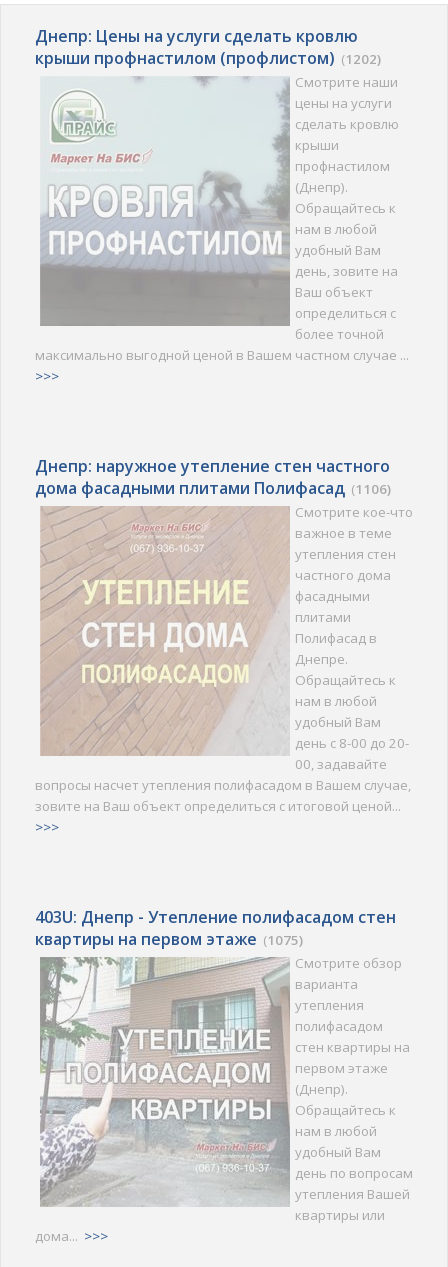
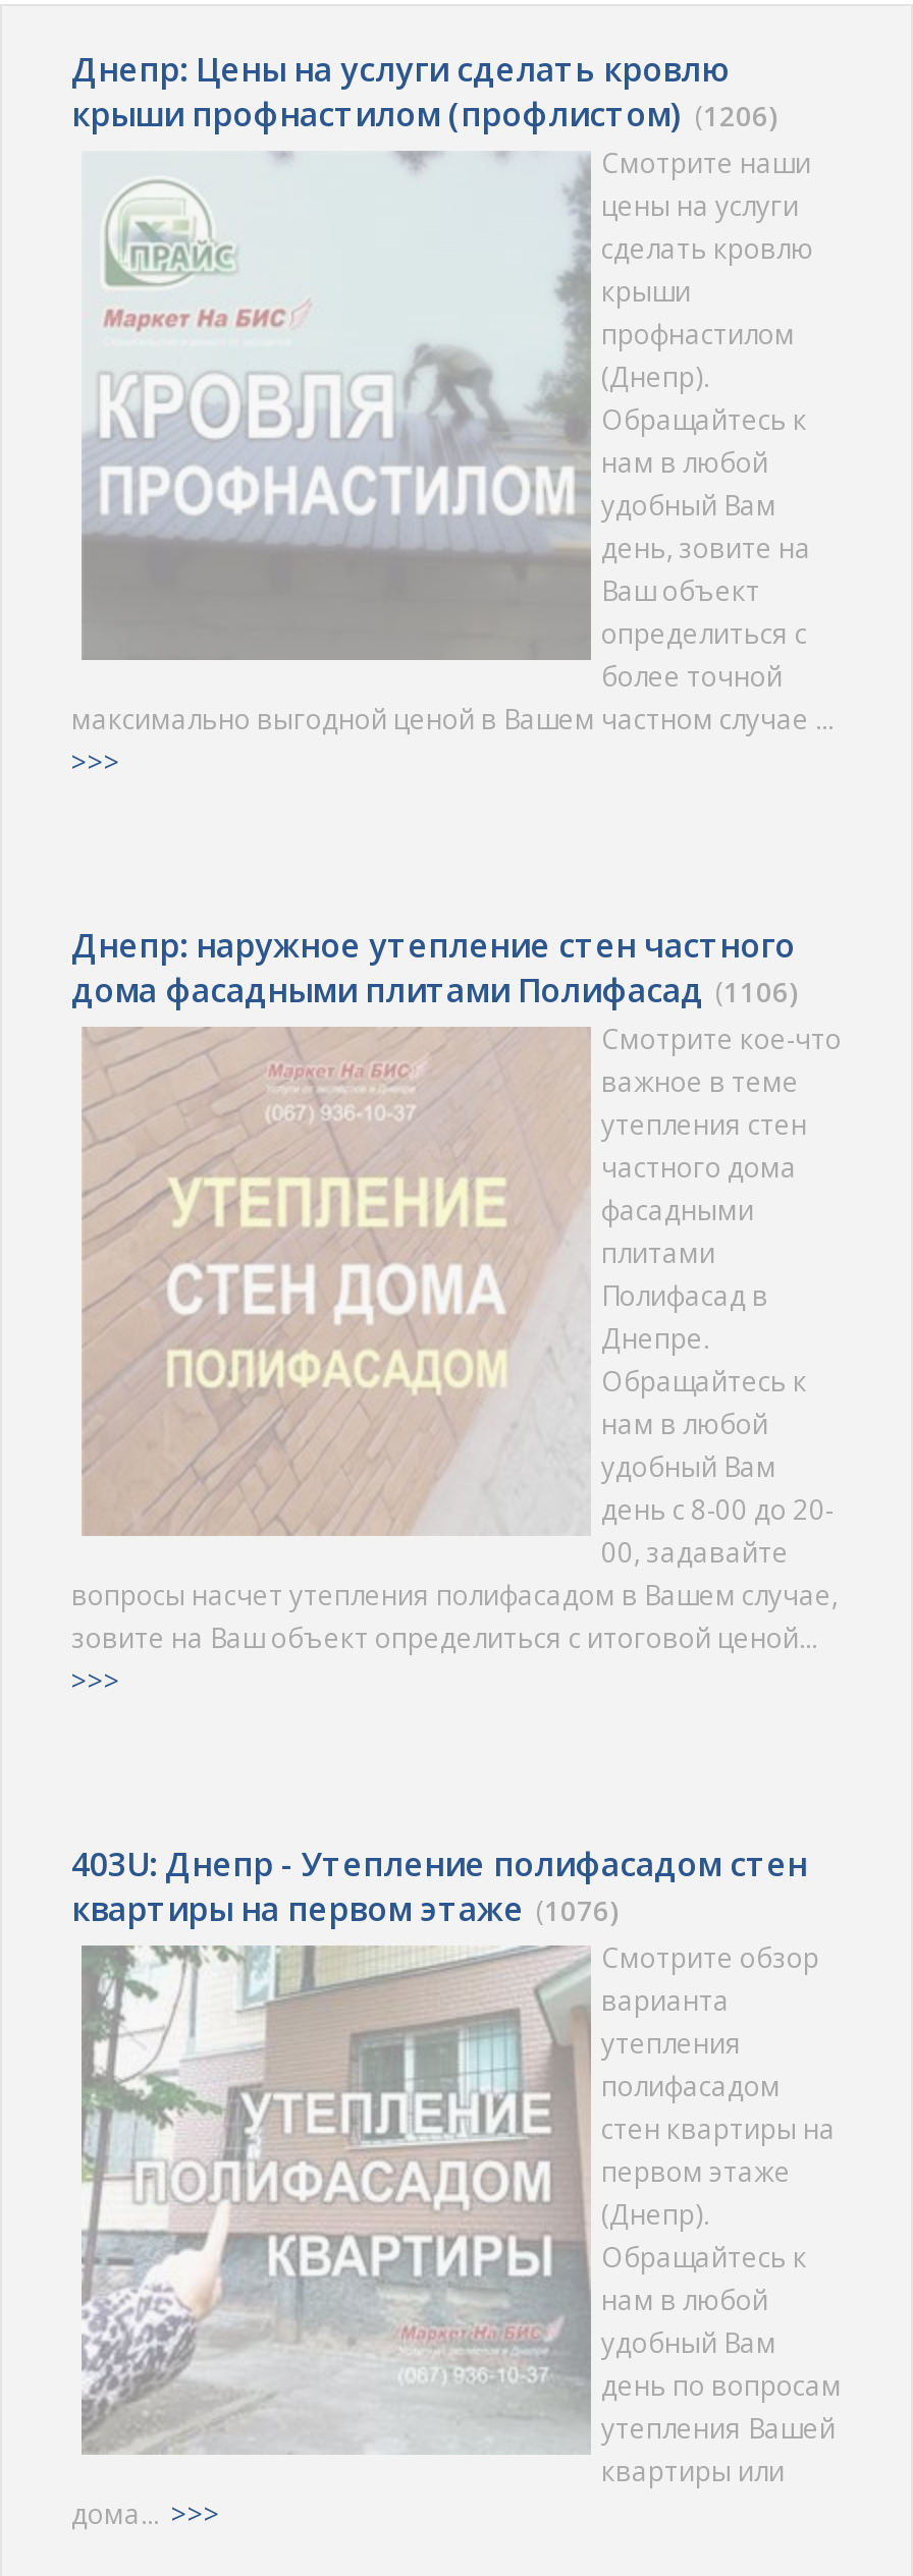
- крыши профнастилом (профлистом) (1202)
+ крыши профнастилом (профлистом) (1206)

- квартиры на первом этаже (1075)
+ квартиры на первом этаже (1076)
